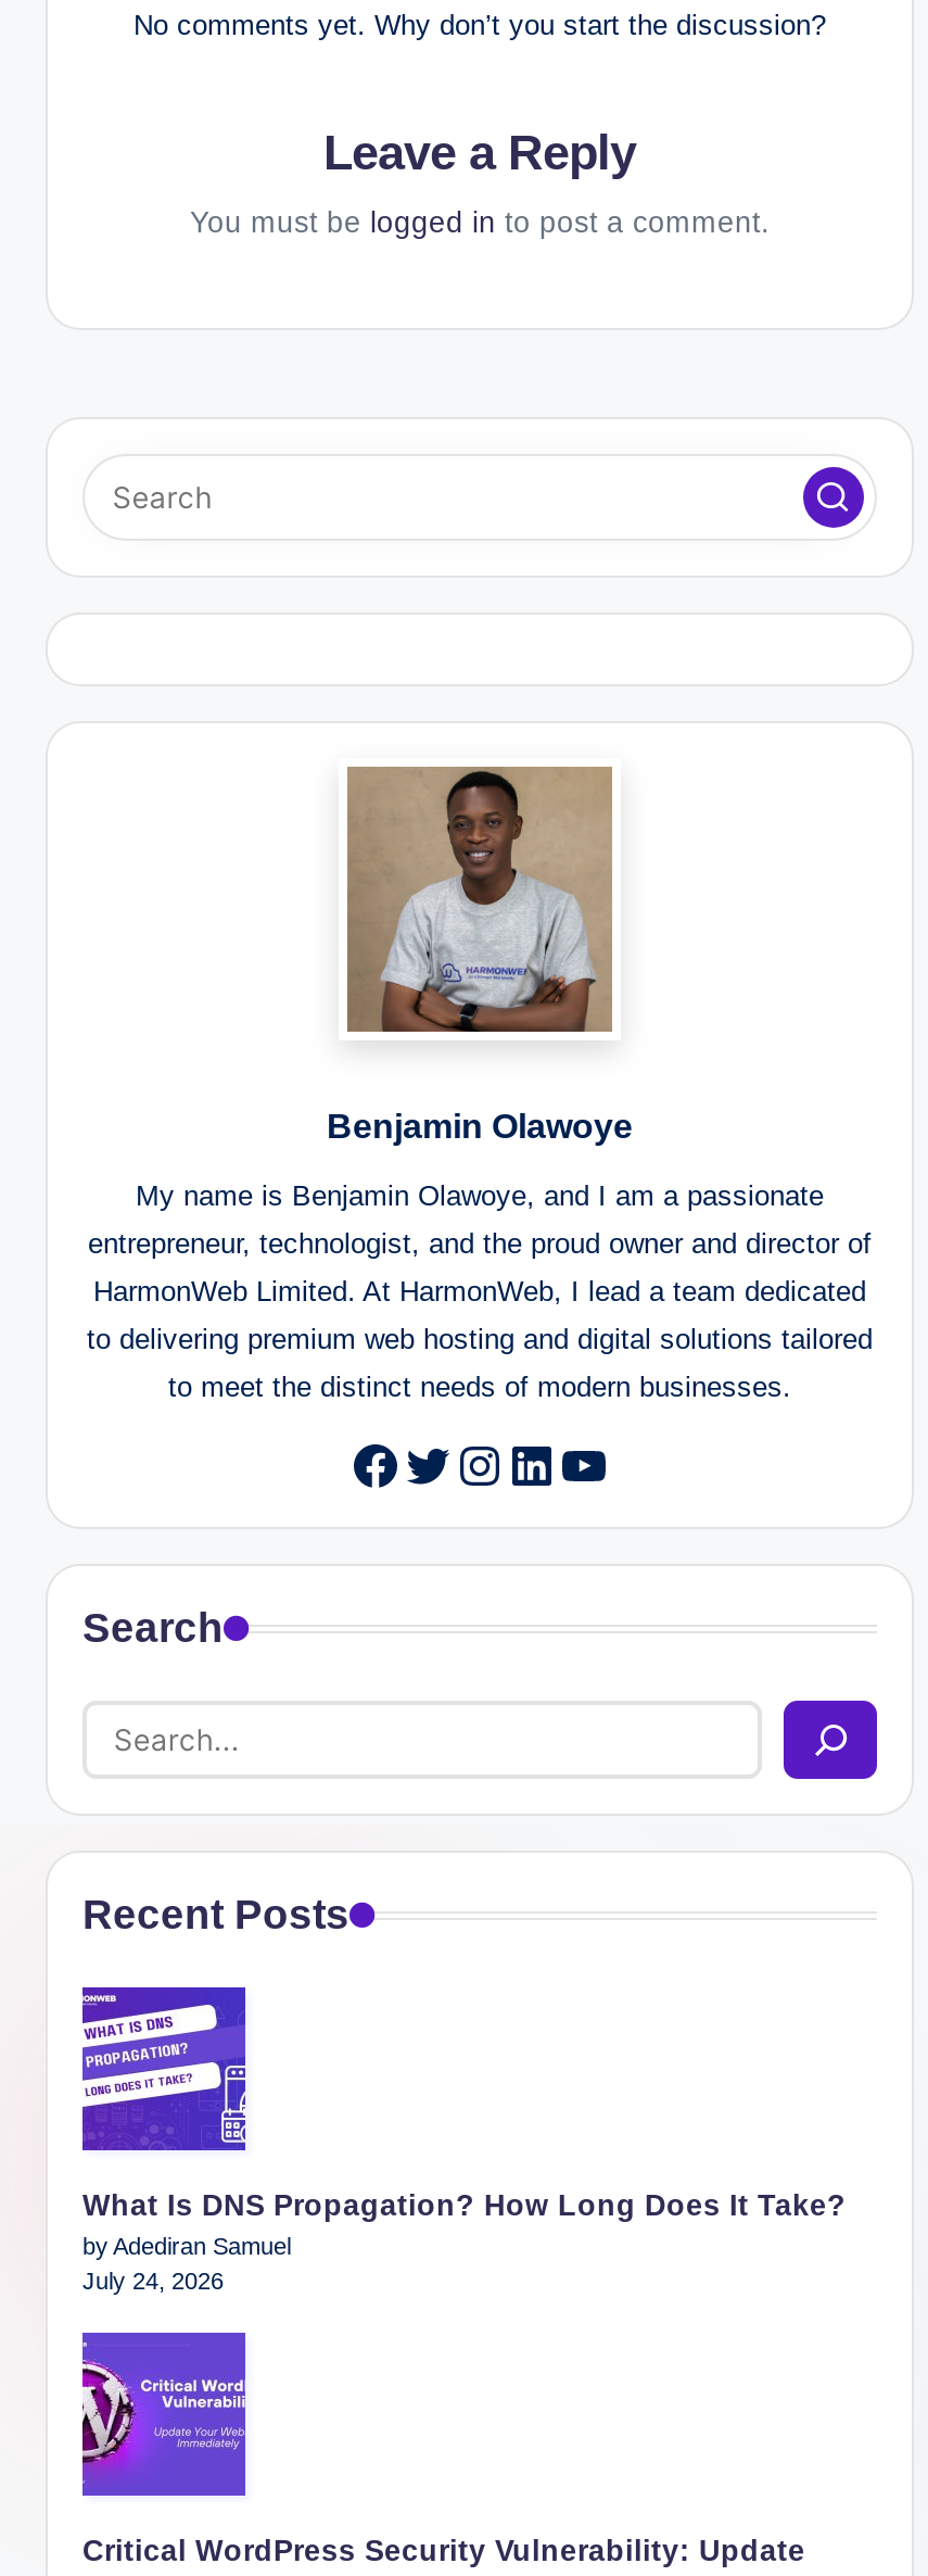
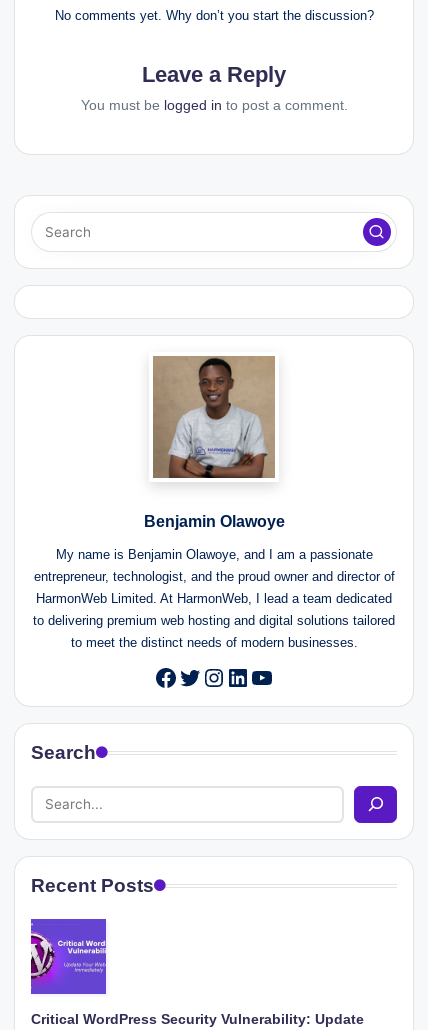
- [image]
- What Is DNS Propagation? How Long Does It Take?
- by Adediran Samuel
- July 24, 2026
